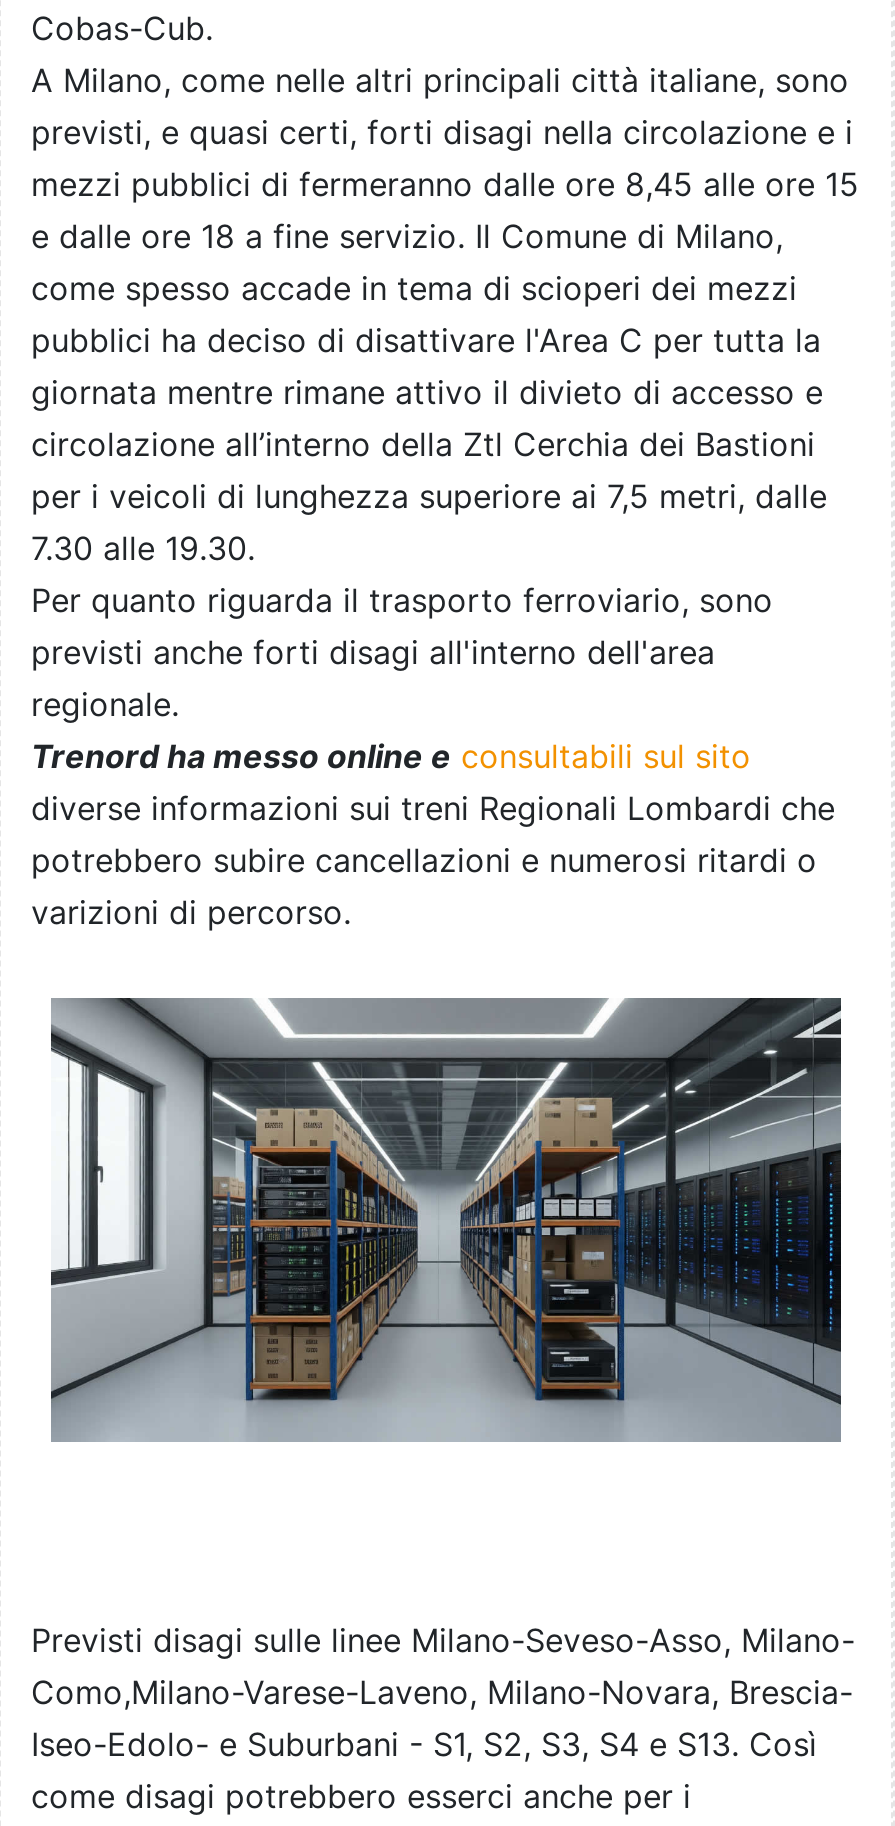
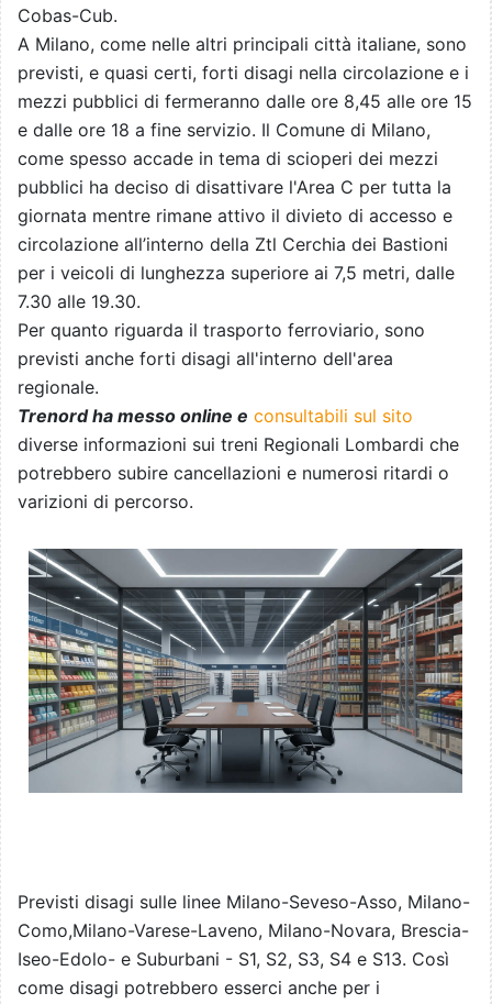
- [image]
+ [image]
